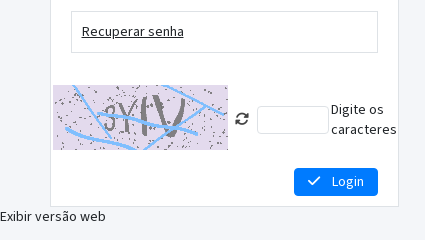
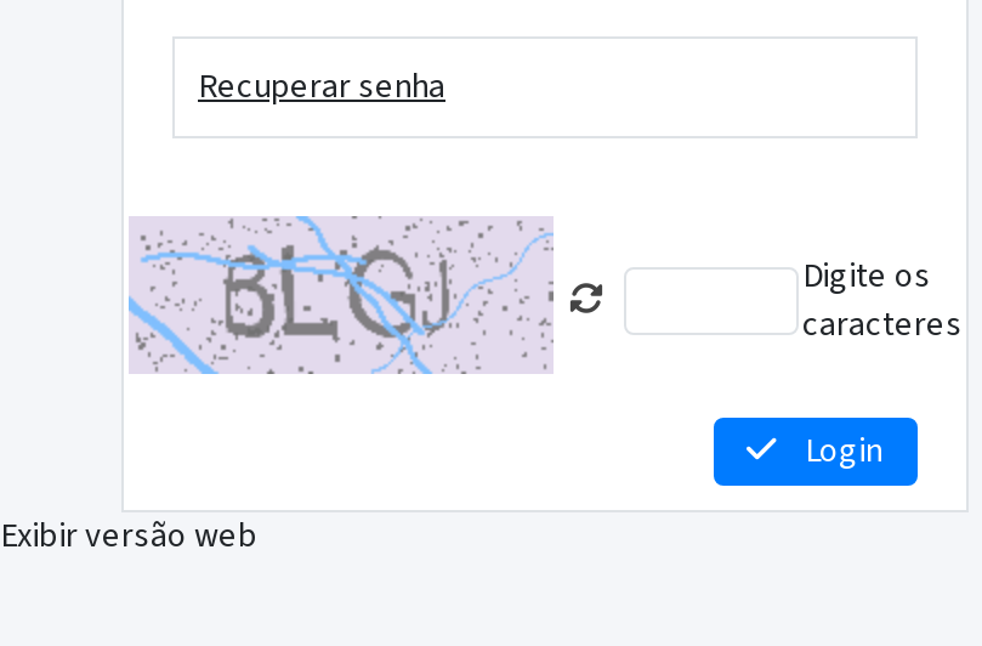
- [image]
+ [image]
